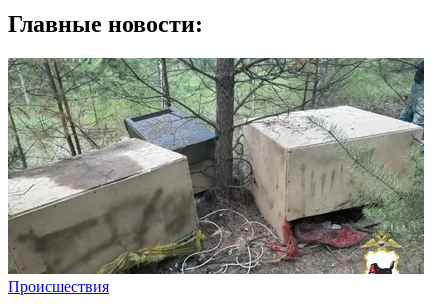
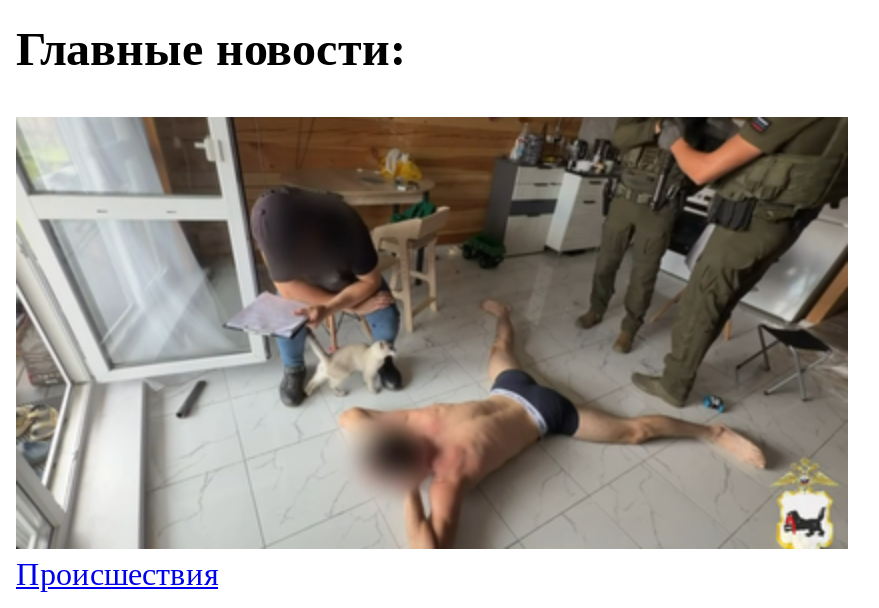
- [image]
+ [image]
